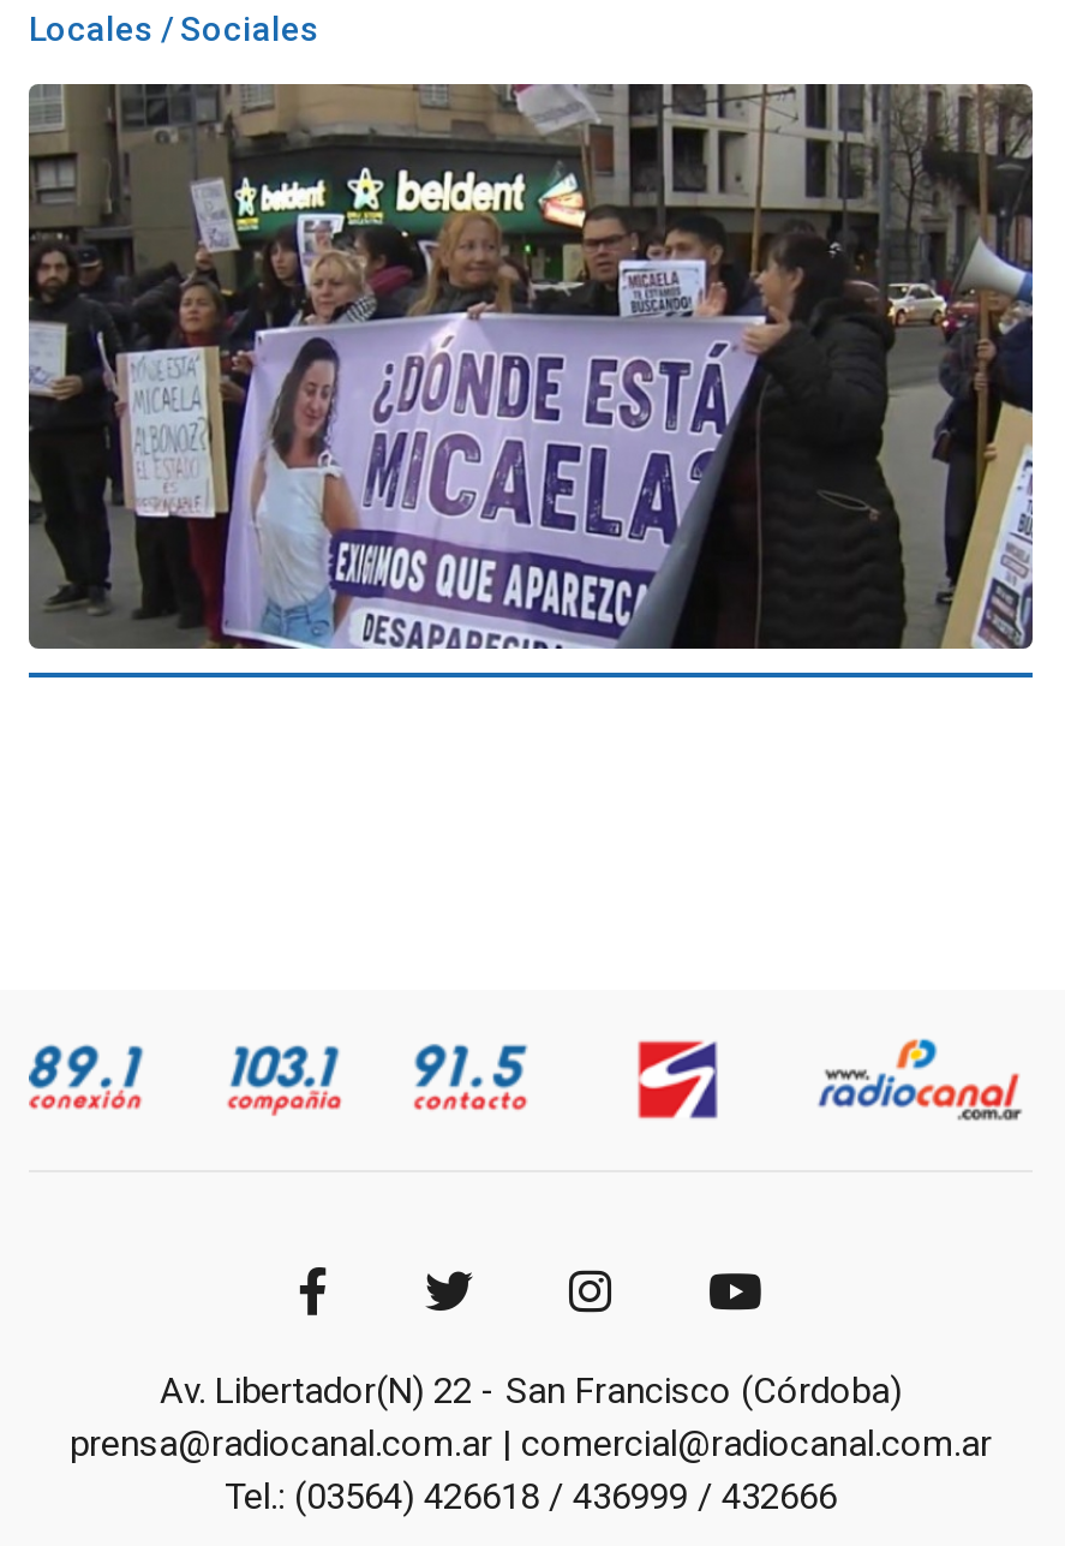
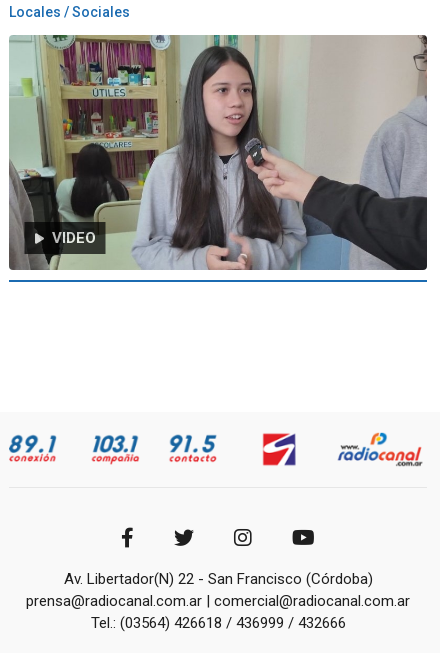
+ VIDEO

- [image]
+ [image]
